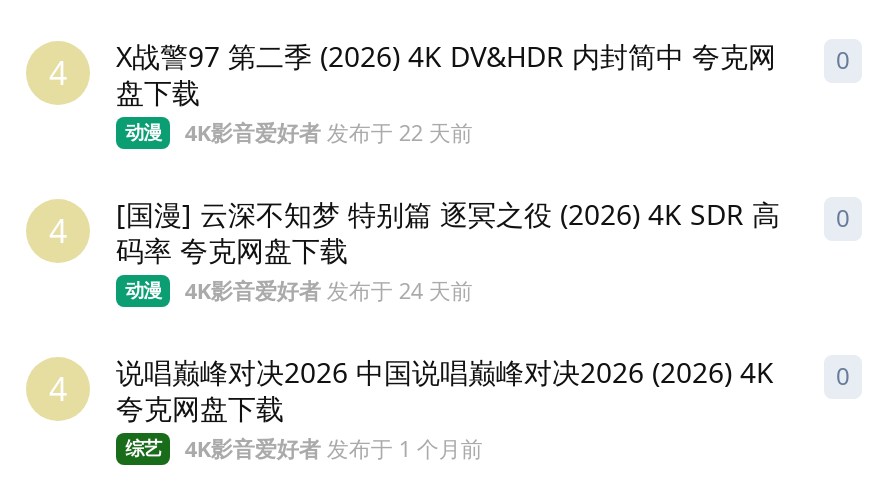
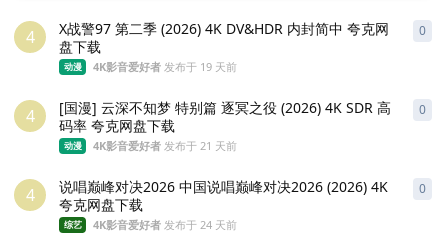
- 4K影音爱好者发布于22 天前
+ 4K影音爱好者发布于19 天前

moved down: 4K影音爱好者发布于24 天前

+ 4K影音爱好者发布于21 天前

- 4K影音爱好者发布于1 个月前
